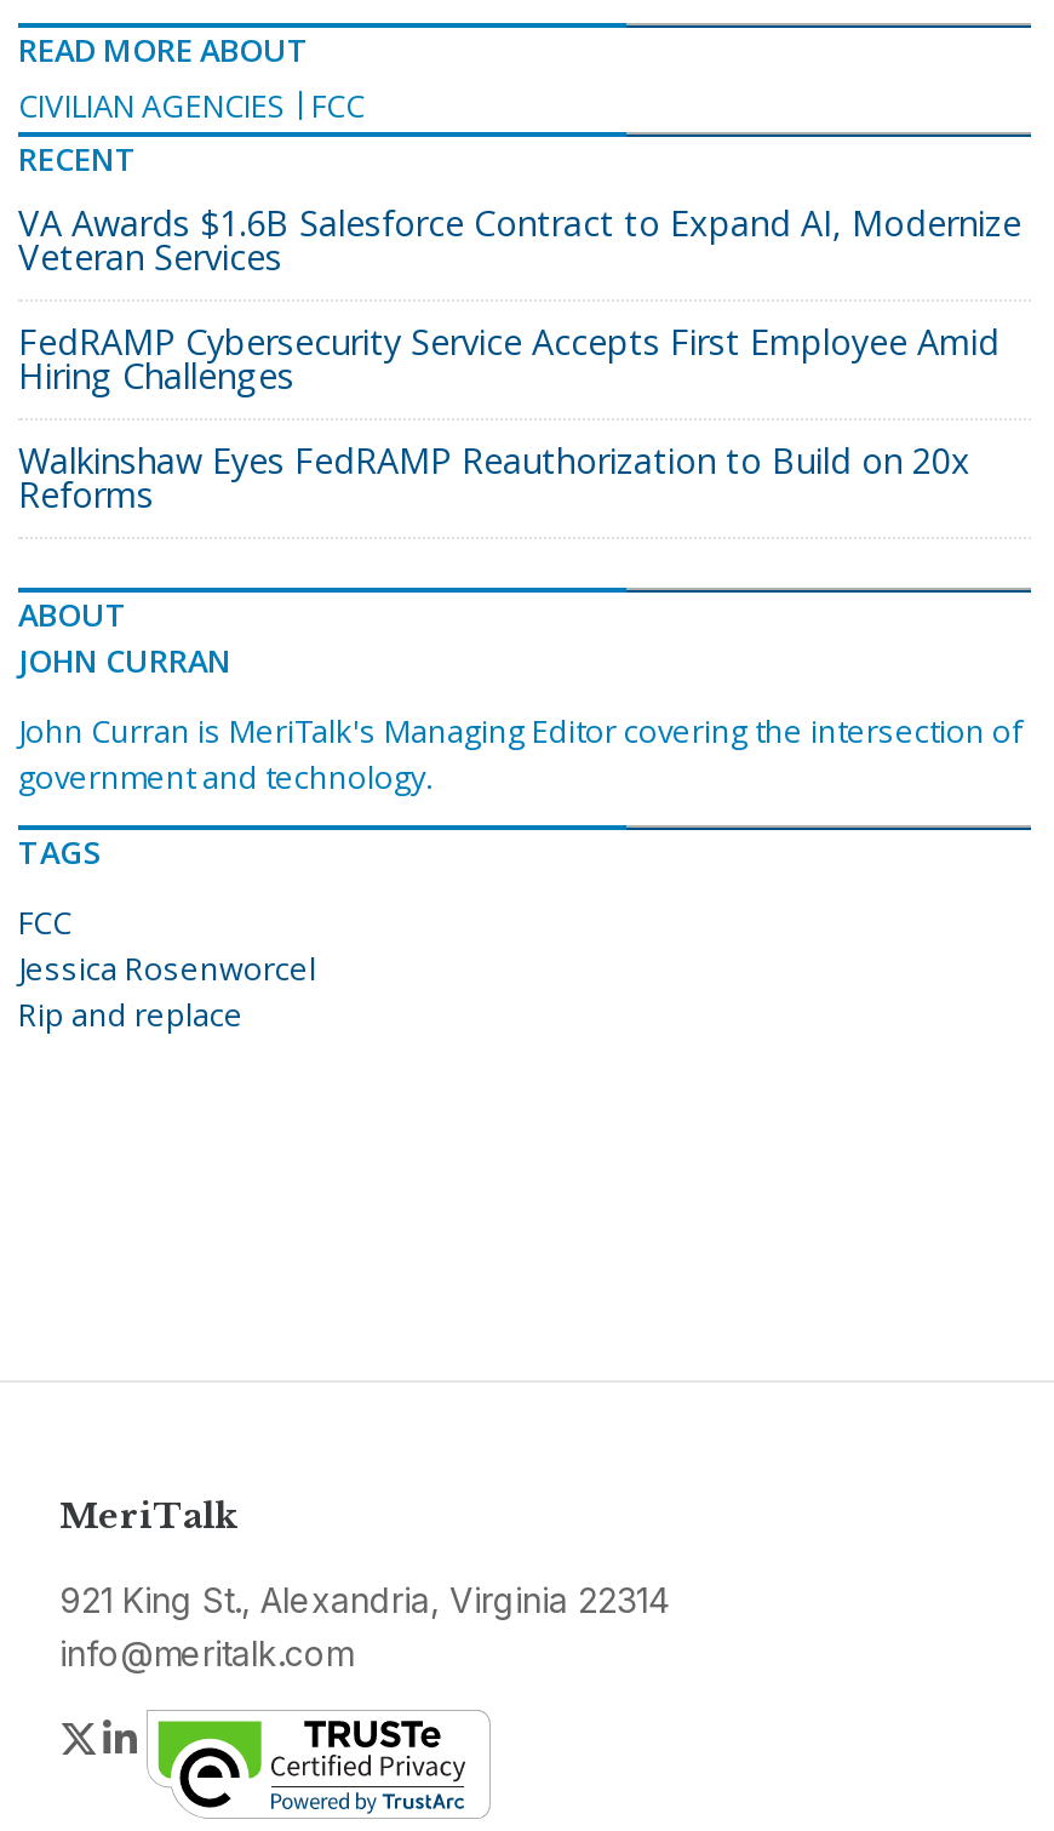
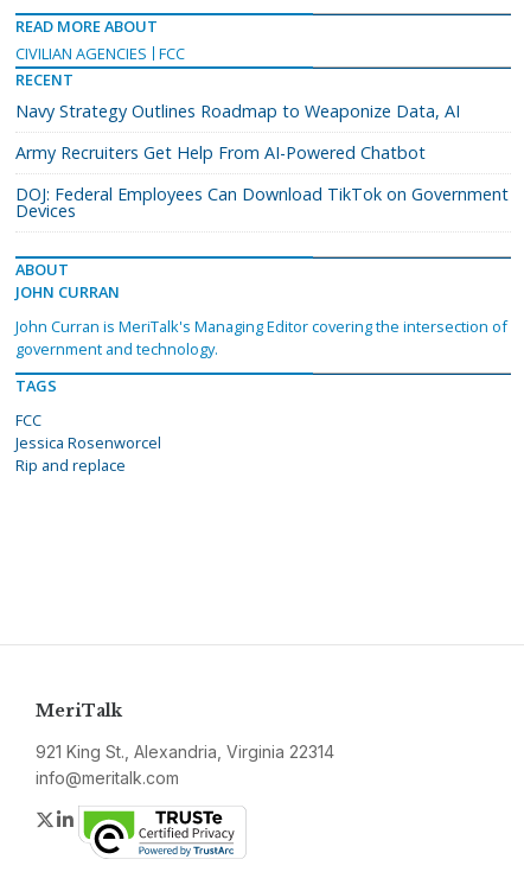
- VA Awards $1.6B Salesforce Contract to Expand AI, Modernize
- Veteran Services
+ Navy Strategy Outlines Roadmap to Weaponize Data, AI

- FedRAMP Cybersecurity Service Accepts First Employee Amid
- Hiring Challenges
+ Army Recruiters Get Help From AI-Powered Chatbot

- Walkinshaw Eyes FedRAMP Reauthorization to Build on 20x
- Reforms
+ DOJ: Federal Employees Can Download TikTok on Government
+ Devices
